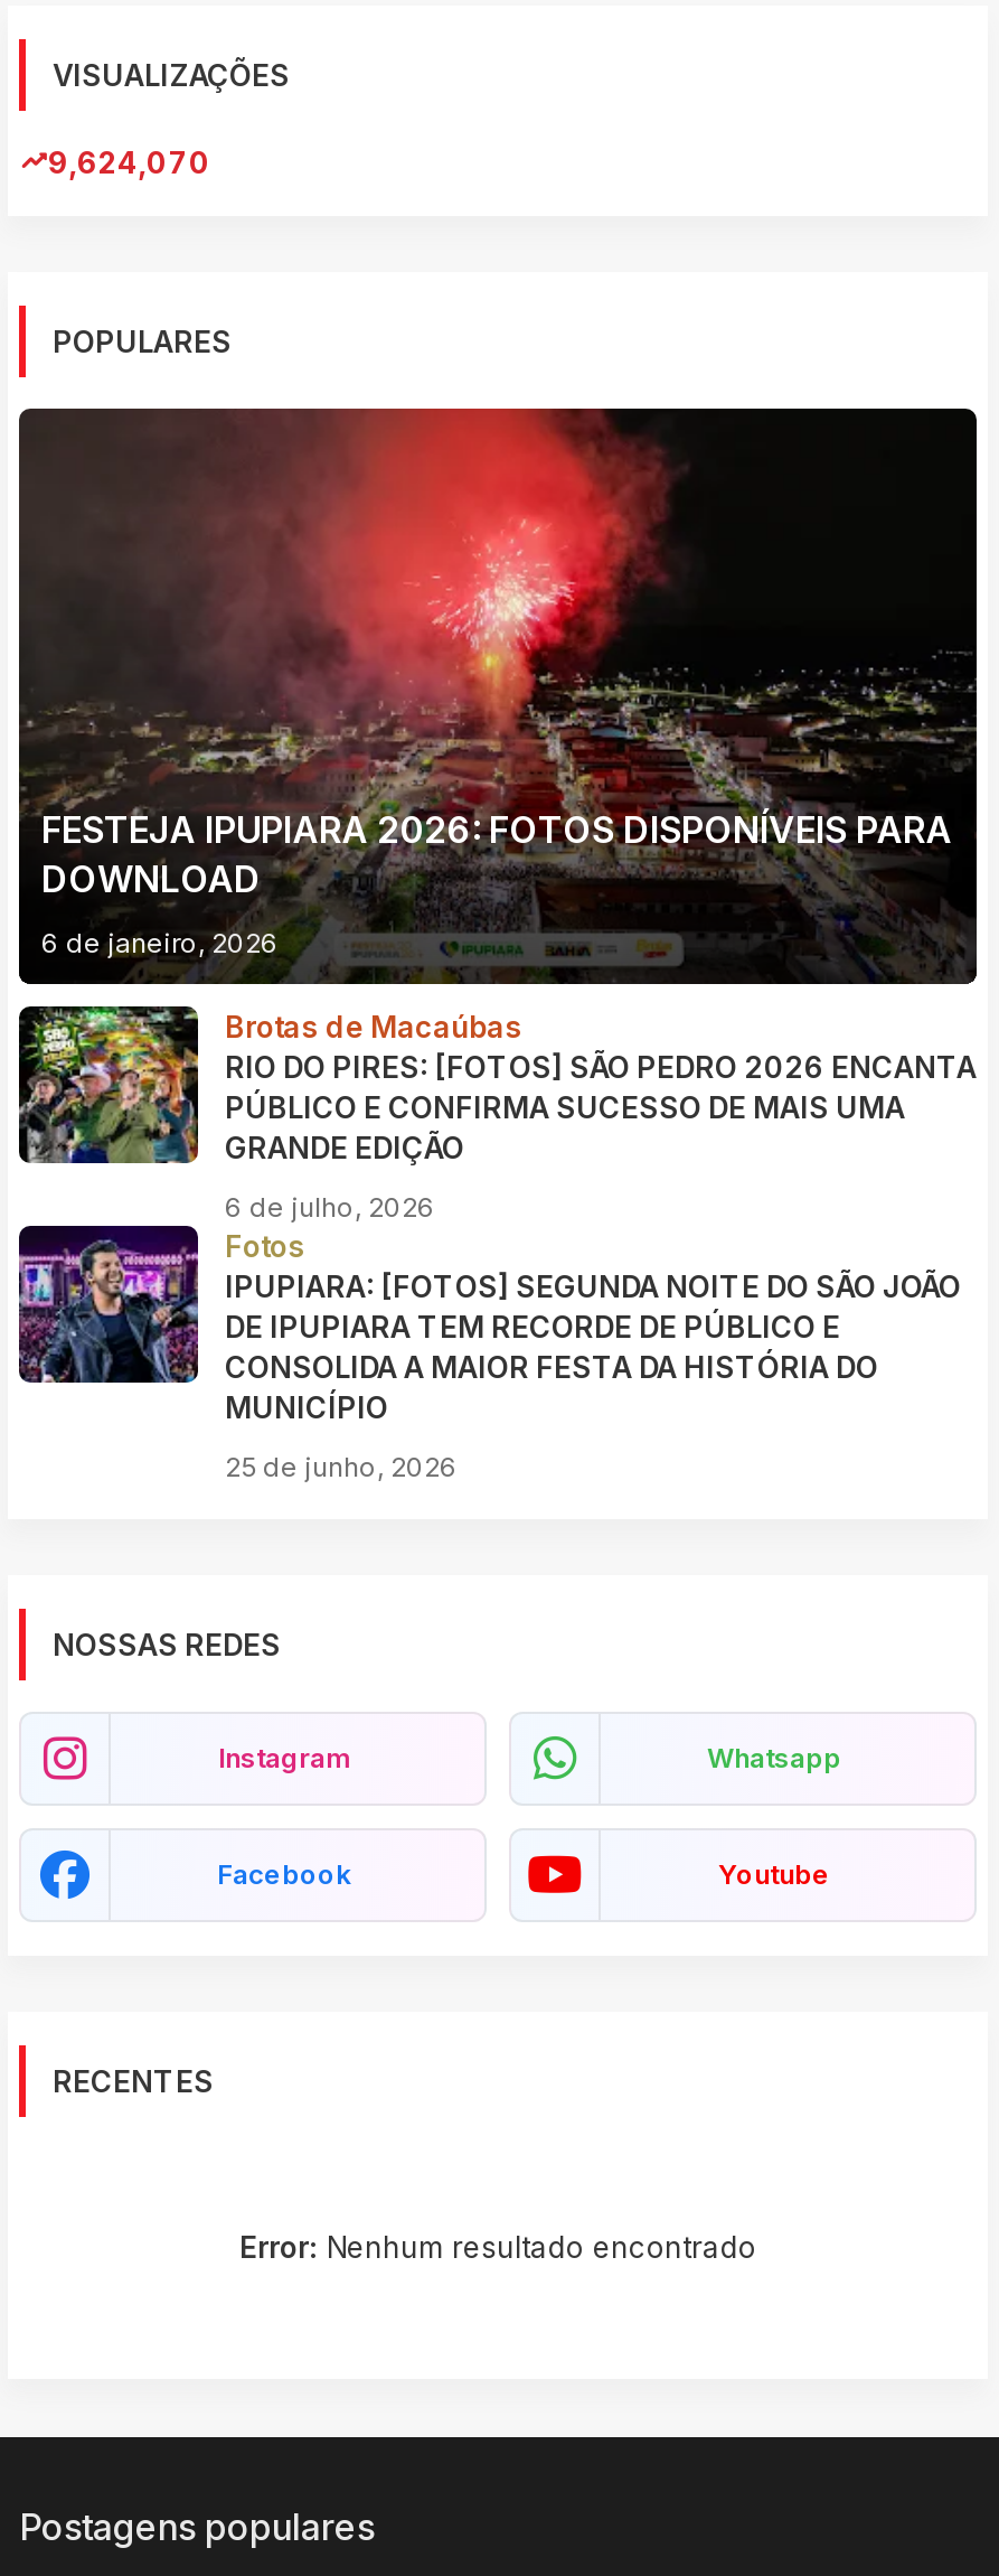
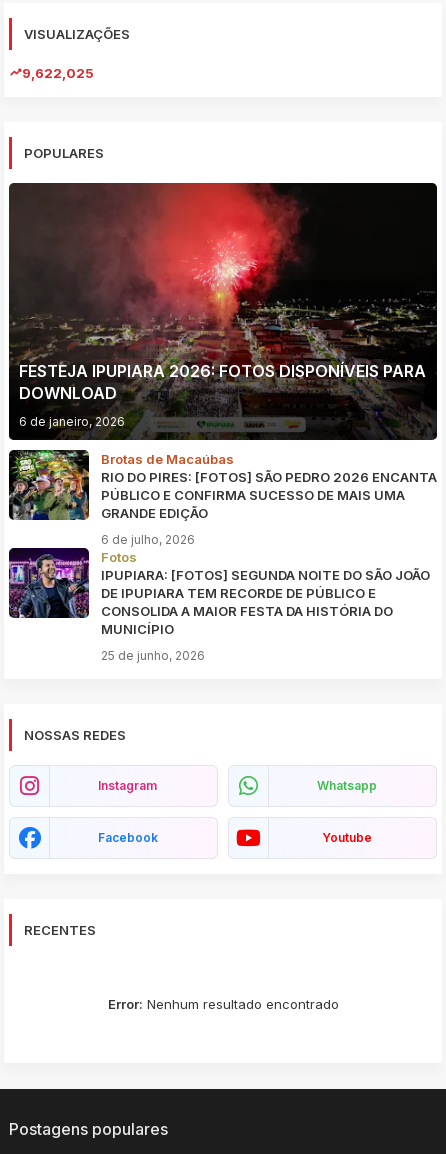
- 9,624,070
+ 9,622,025
